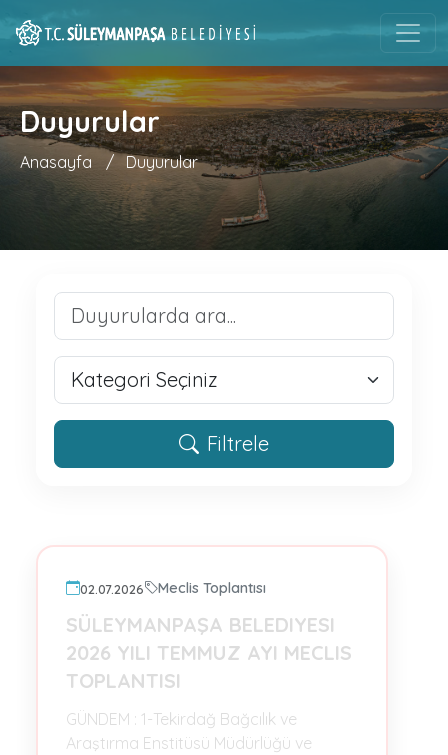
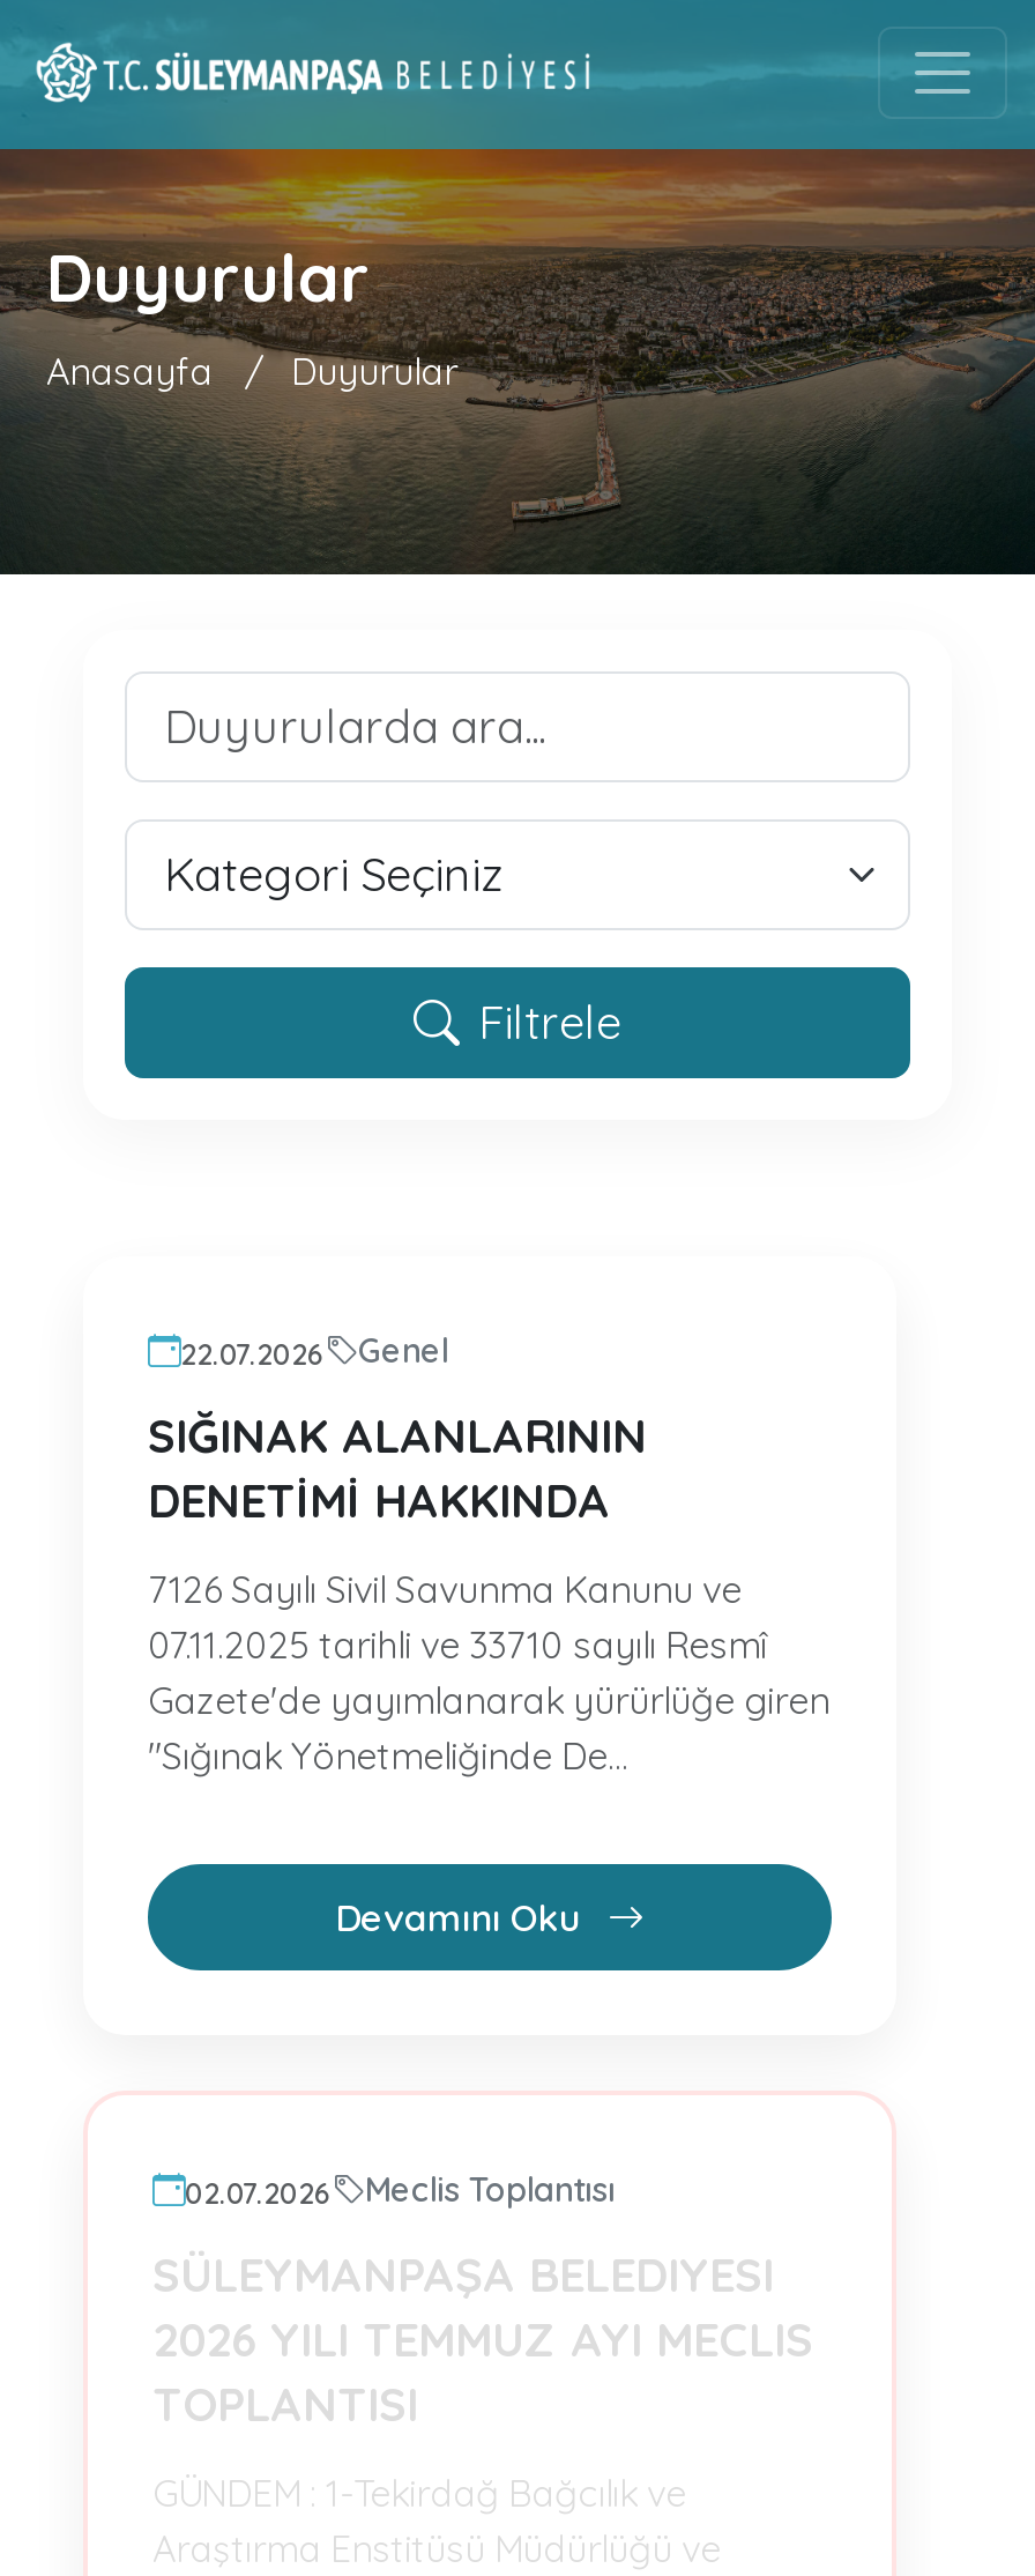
+ 22.07.2026
+ Genel
+ SIĞINAK ALANLARININ
+ DENETİMİ HAKKINDA
+ 7126 Sayılı Sivil Savunma Kanunu ve
+ 07.11.2025 tarihli ve 33710 sayılı Resmî
+ Gazete'de yayımlanarak yürürlüğe giren
+ "Sığınak Yönetmeliğinde De...
+ Devamını Oku
